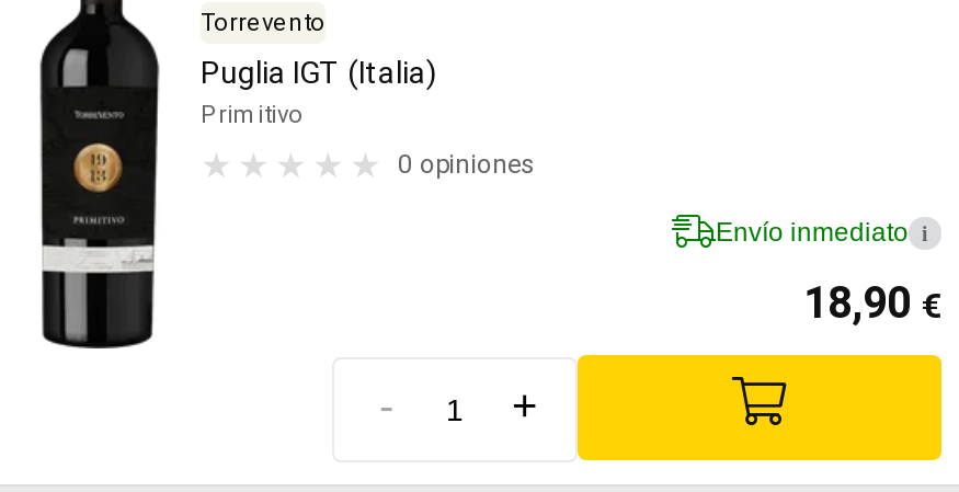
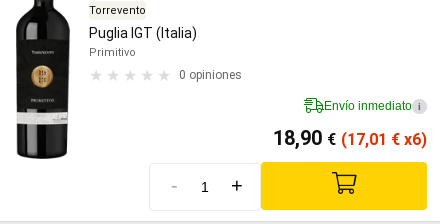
- 18,90 €
+ 18,90 € (17,01 €x6)
